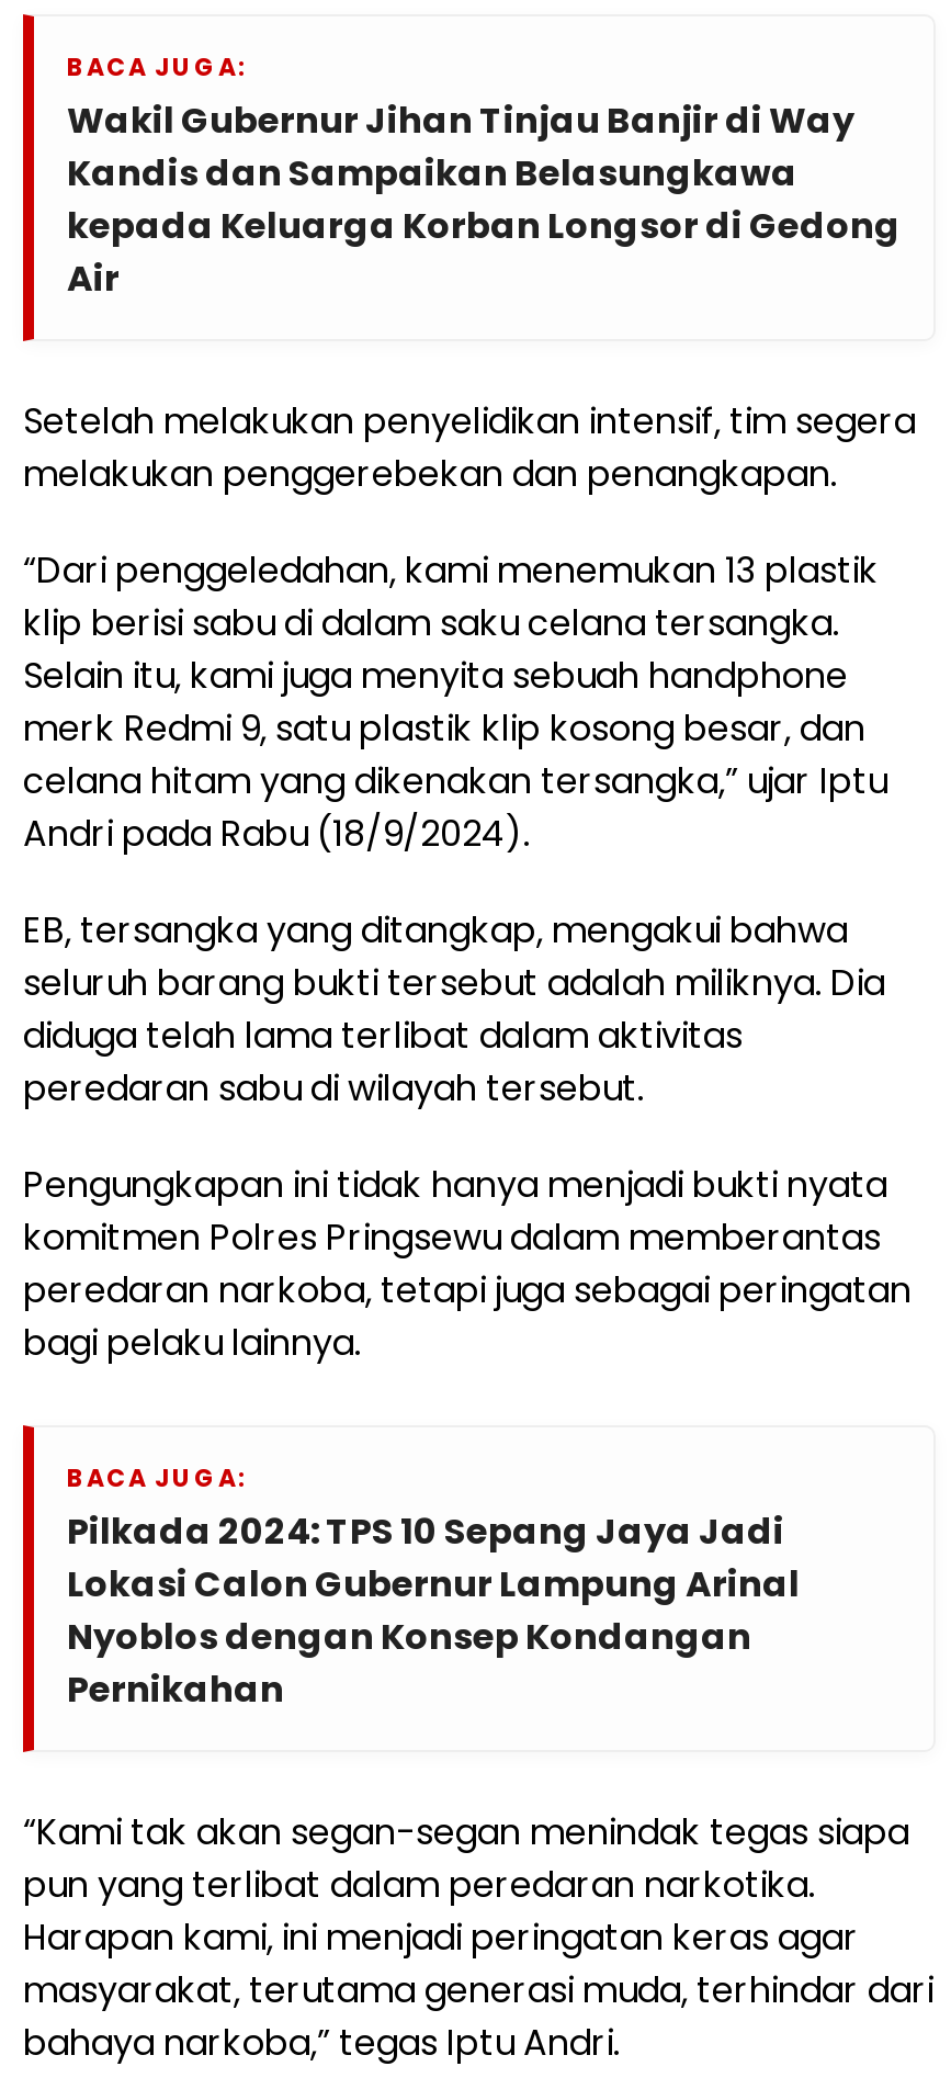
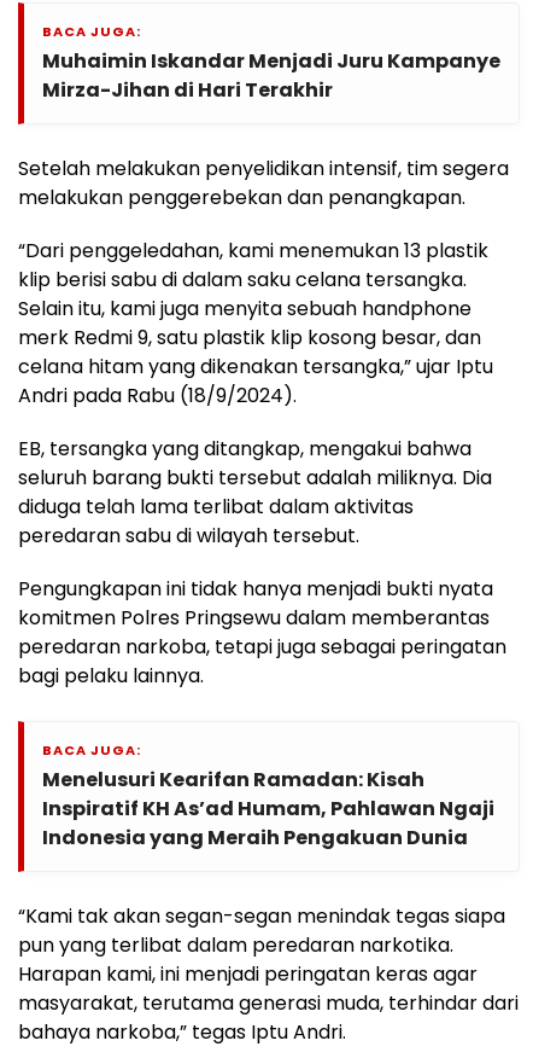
- Wakil Gubernur Jihan Tinjau Banjir di Way
- Kandis dan Sampaikan Belasungkawa
- kepada Keluarga Korban Longsor di Gedong
- Air
+ Muhaimin Iskandar Menjadi Juru Kampanye
+ Mirza-Jihan di Hari Terakhir

- Pilkada 2024: TPS 10 Sepang Jaya Jadi
- Lokasi Calon Gubernur Lampung Arinal
- Nyoblos dengan Konsep Kondangan
- Pernikahan
+ Menelusuri Kearifan Ramadan: Kisah
+ Inspiratif KH As’ad Humam, Pahlawan Ngaji
+ Indonesia yang Meraih Pengakuan Dunia
